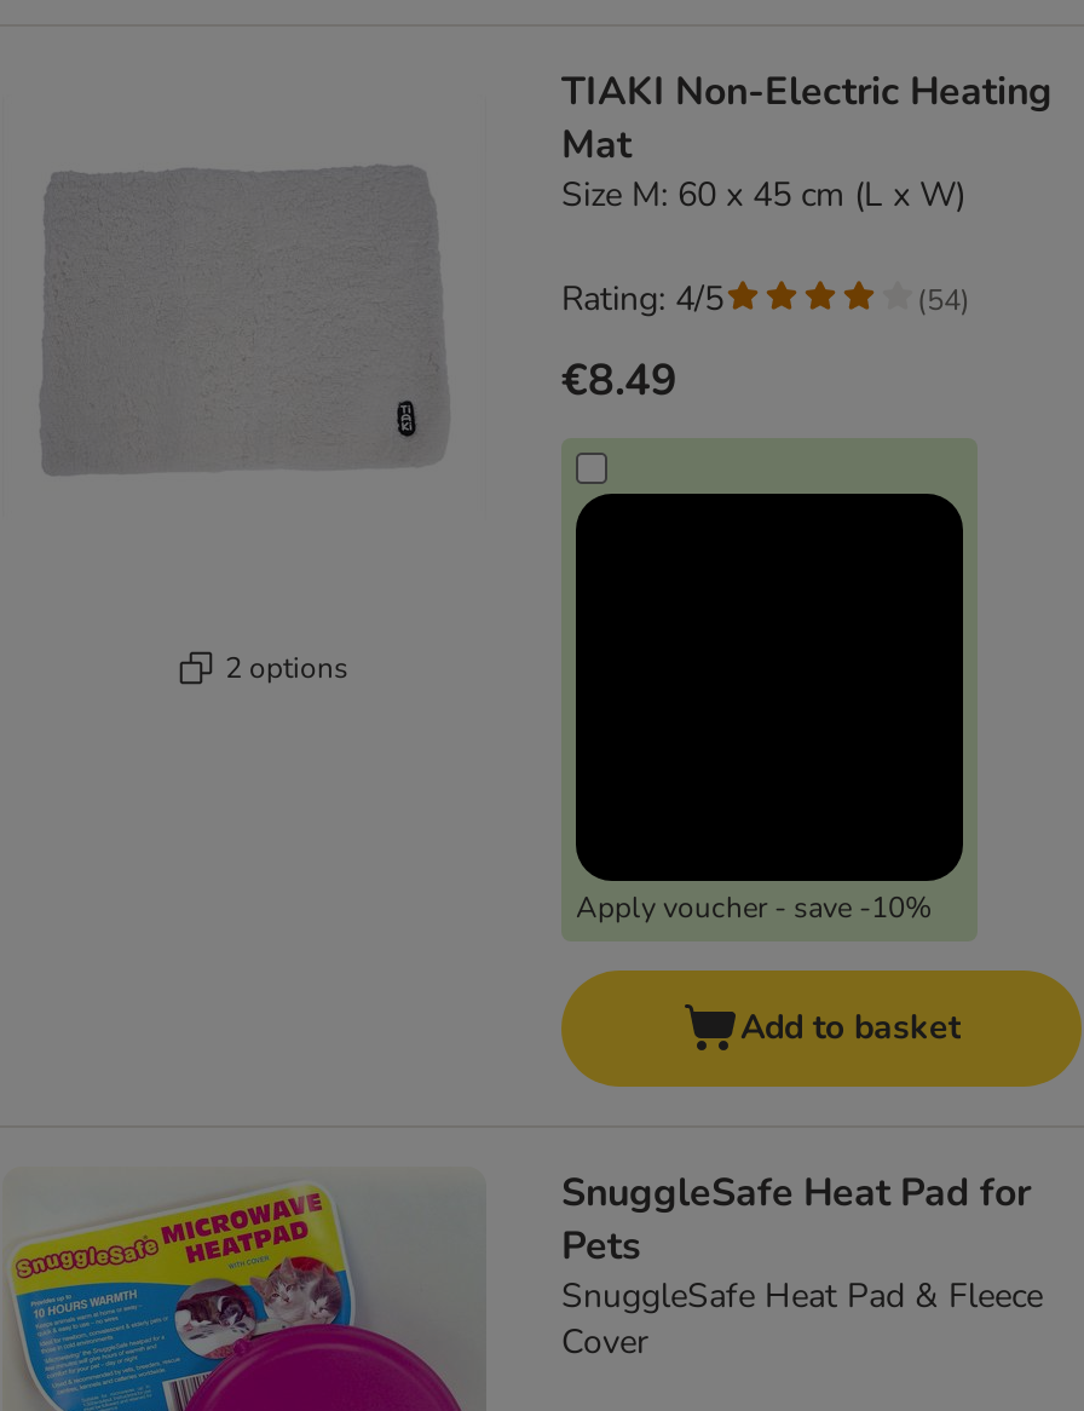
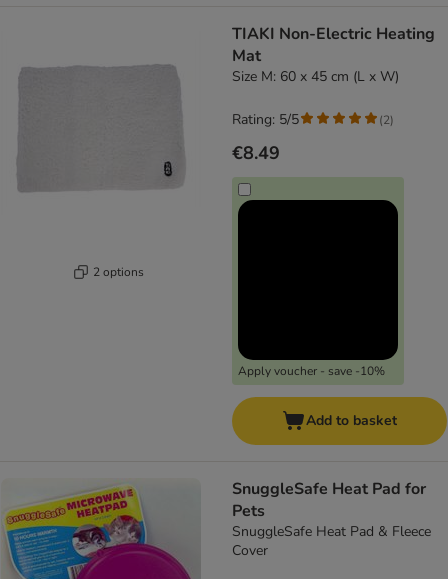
- Rating: 4/5
+ Rating: 5/5

- (54)
+ (2)
